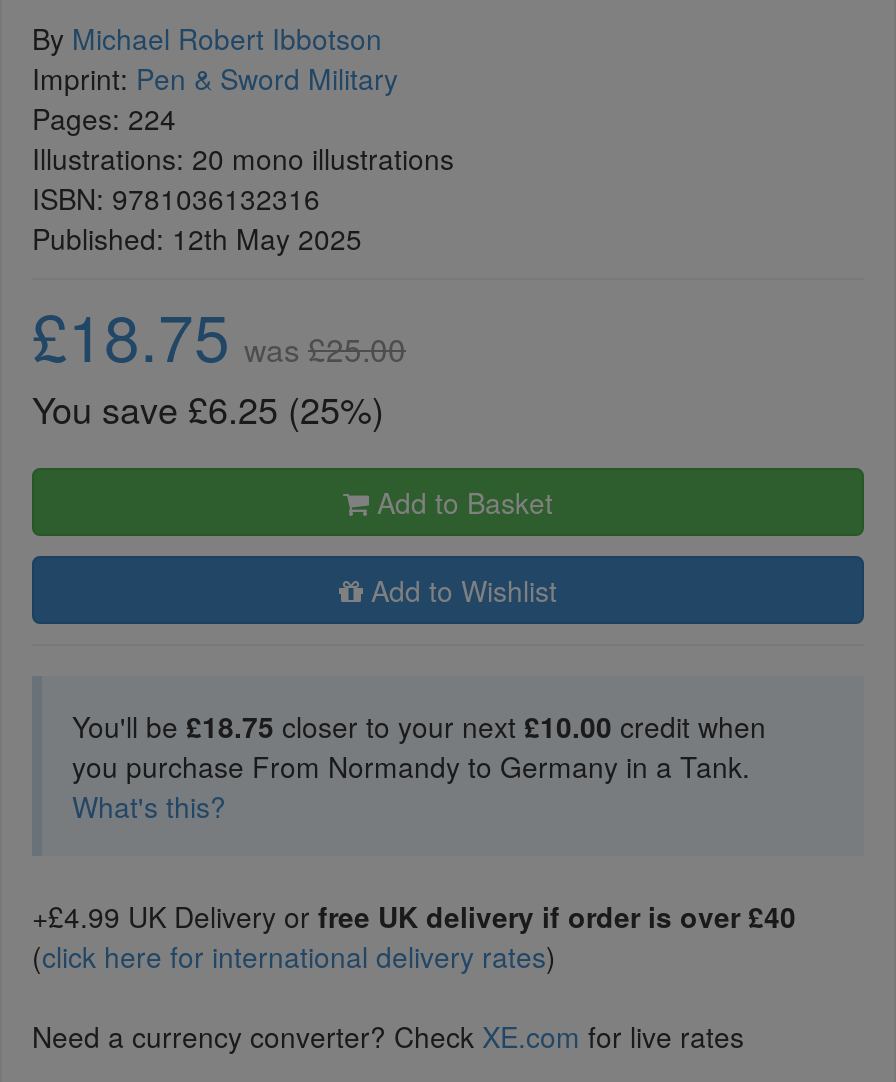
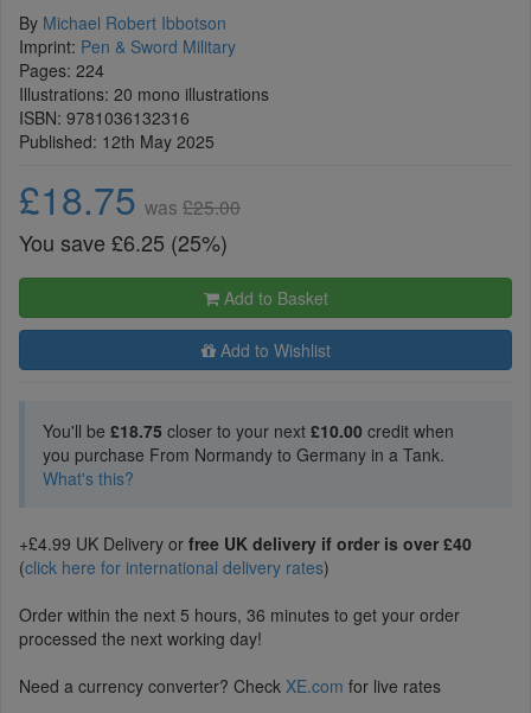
+ Order within the next 5 hours, 36 minutes to get your order
+ processed the next working day!
